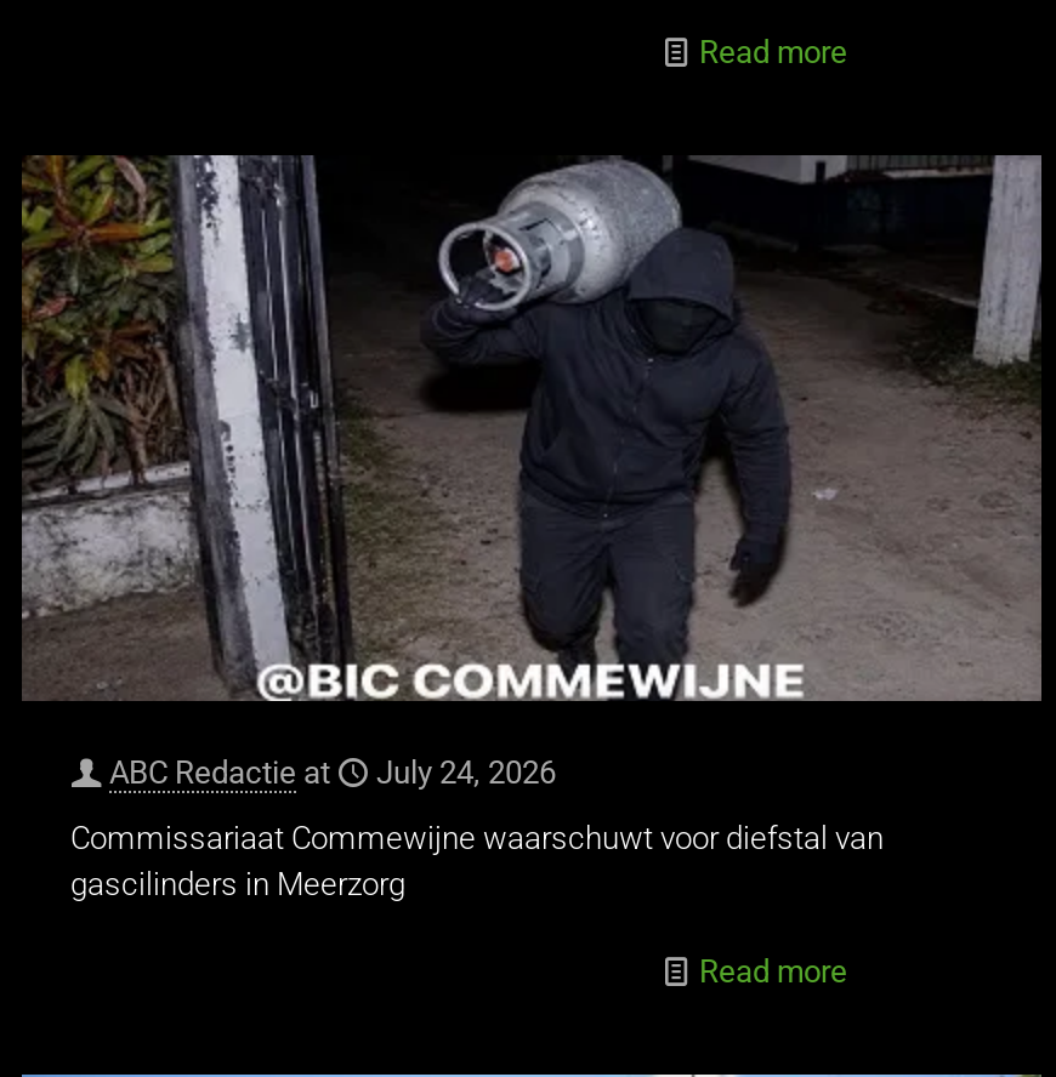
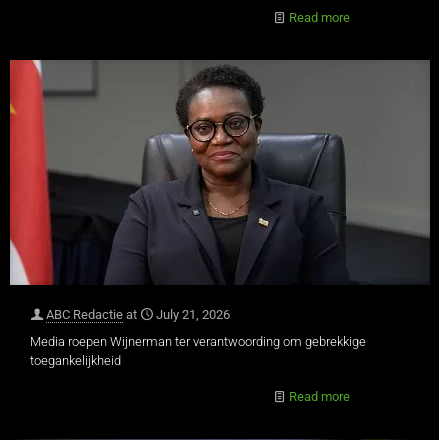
- [image]
- ABC Redactie at July 24, 2026
+ [image]
+ ABC Redactie at July 21, 2026

- Commissariaat Commewijne waarschuwt voor diefstal van
- gascilinders in Meerzorg
+ Media roepen Wijnerman ter verantwoording om gebrekkige
+ toegankelijkheid
